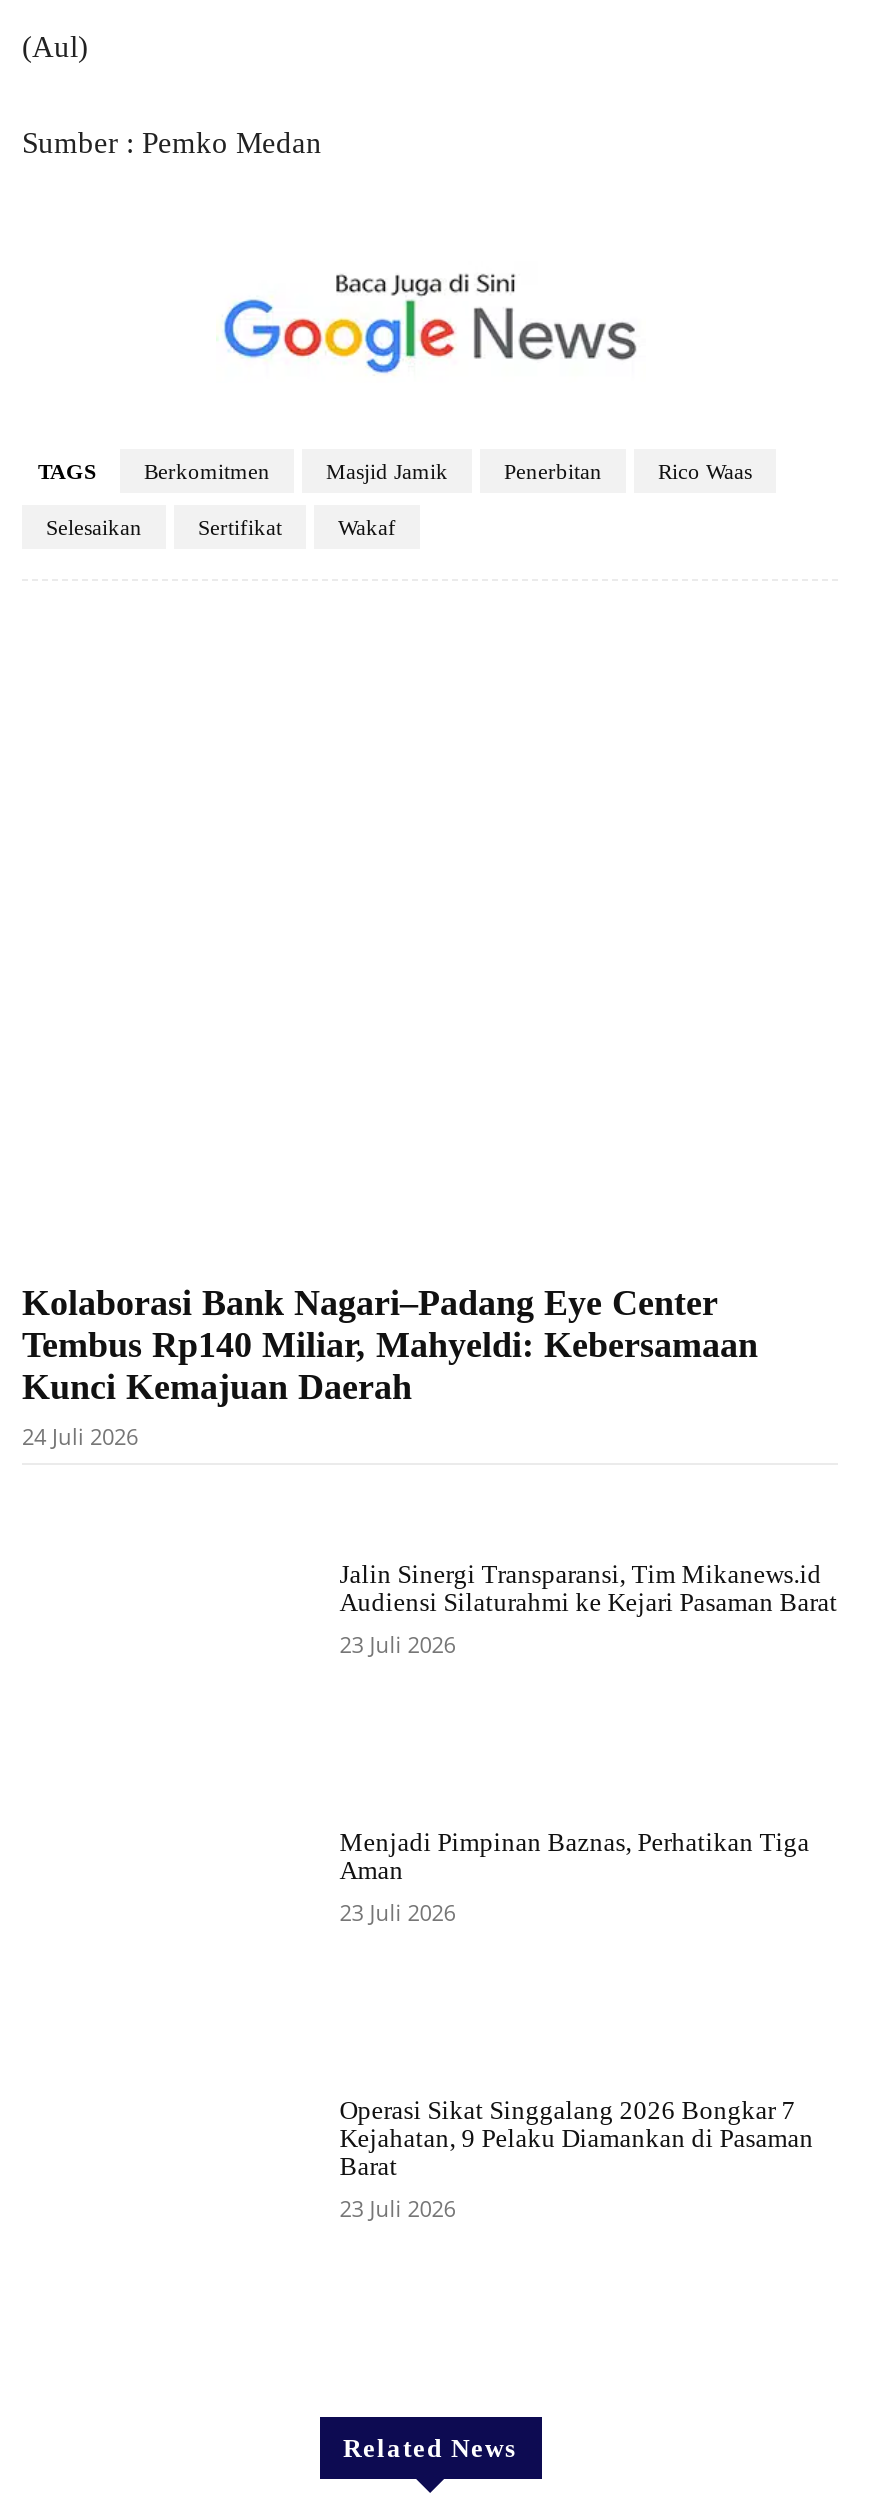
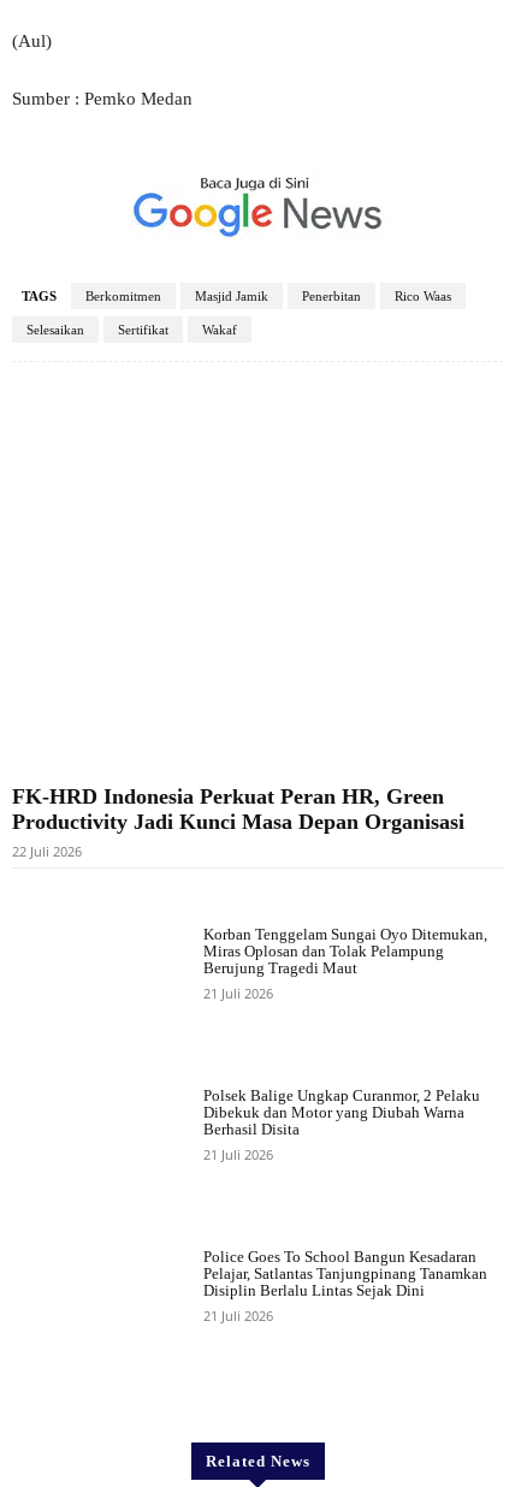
- Kolaborasi Bank Nagari–Padang Eye Center
- Tembus Rp140 Miliar, Mahyeldi: Kebersamaan
- Kunci Kemajuan Daerah
- 24 Juli 2026
+ FK-HRD Indonesia Perkuat Peran HR, Green
+ Productivity Jadi Kunci Masa Depan Organisasi
+ 22 Juli 2026

- Jalin Sinergi Transparansi, Tim Mikanews.id
- Audiensi Silaturahmi ke Kejari Pasaman Barat
- 23 Juli 2026
+ Korban Tenggelam Sungai Oyo Ditemukan,
+ Miras Oplosan dan Tolak Pelampung
+ Berujung Tragedi Maut
+ 21 Juli 2026

- Menjadi Pimpinan Baznas, Perhatikan Tiga
- Aman
- 23 Juli 2026
+ Polsek Balige Ungkap Curanmor, 2 Pelaku
+ Dibekuk dan Motor yang Diubah Warna
+ Berhasil Disita
+ 21 Juli 2026

- Operasi Sikat Singgalang 2026 Bongkar 7
- Kejahatan, 9 Pelaku Diamankan di Pasaman
- Barat
- 23 Juli 2026
+ Police Goes To School Bangun Kesadaran
+ Pelajar, Satlantas Tanjungpinang Tanamkan
+ Disiplin Berlalu Lintas Sejak Dini
+ 21 Juli 2026
